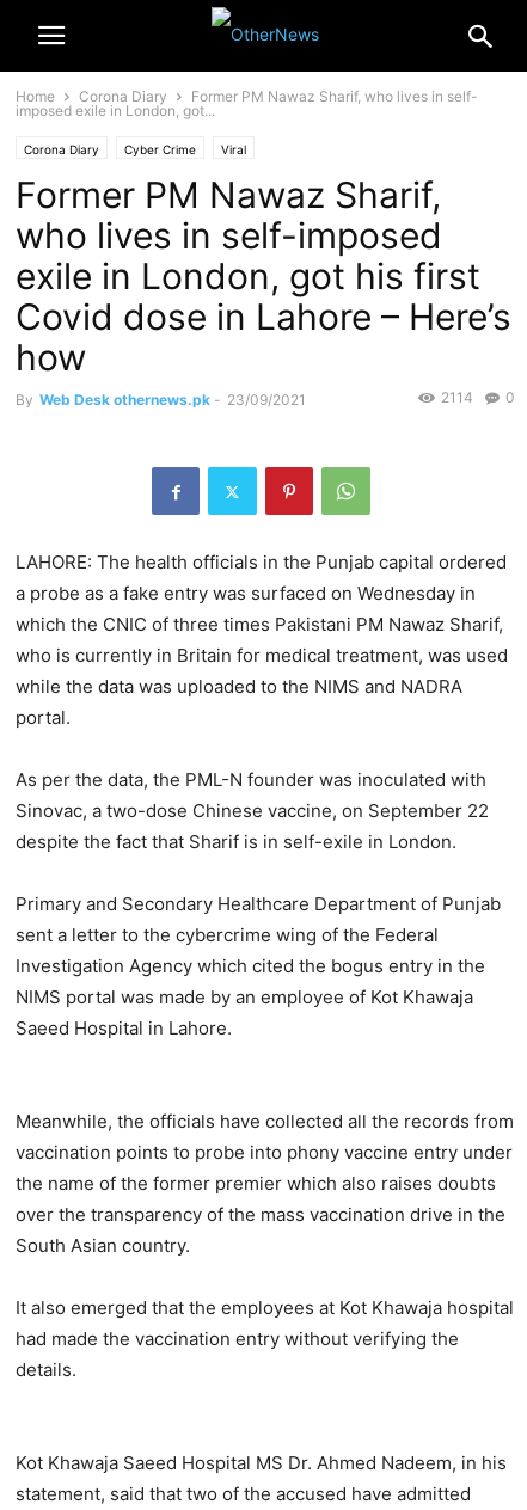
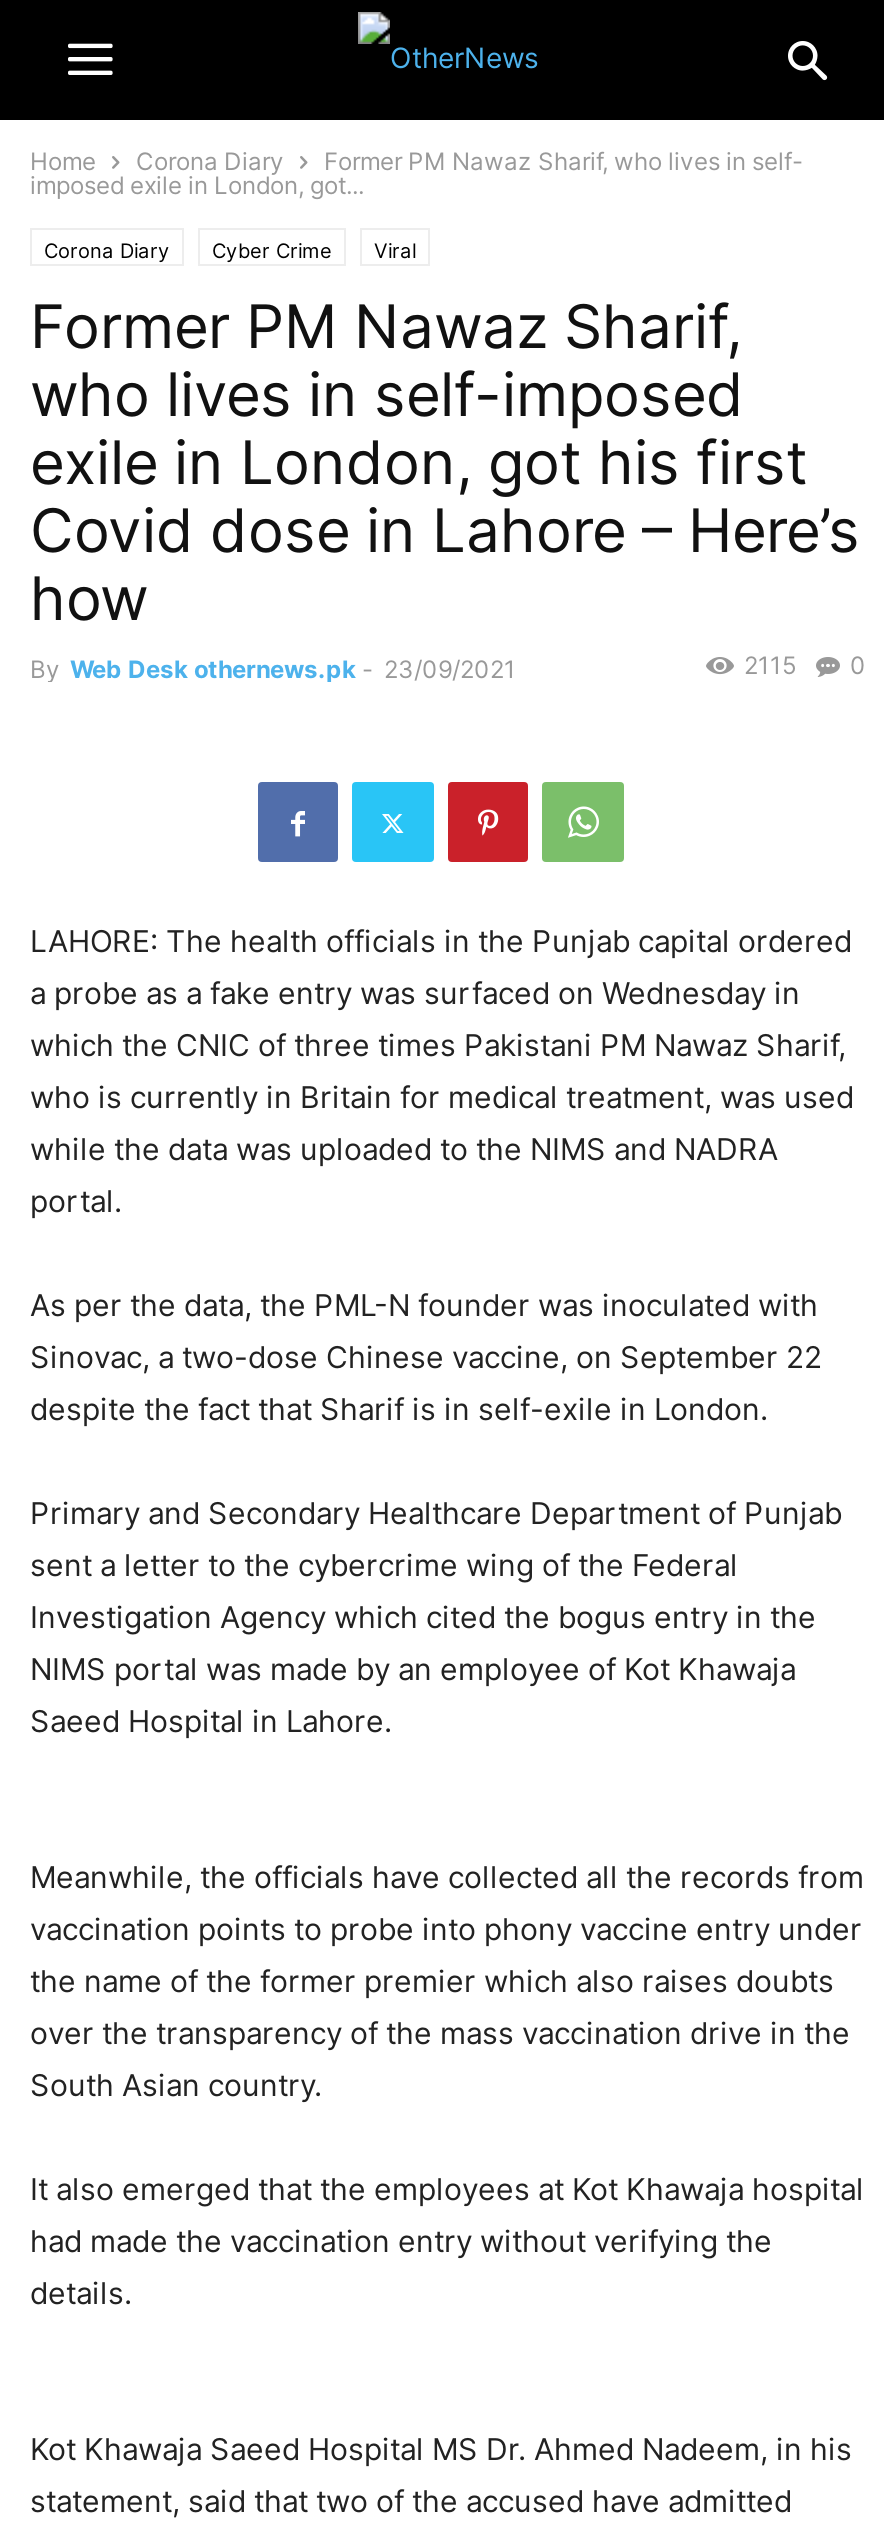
- 2114 0
+ 2115 0
